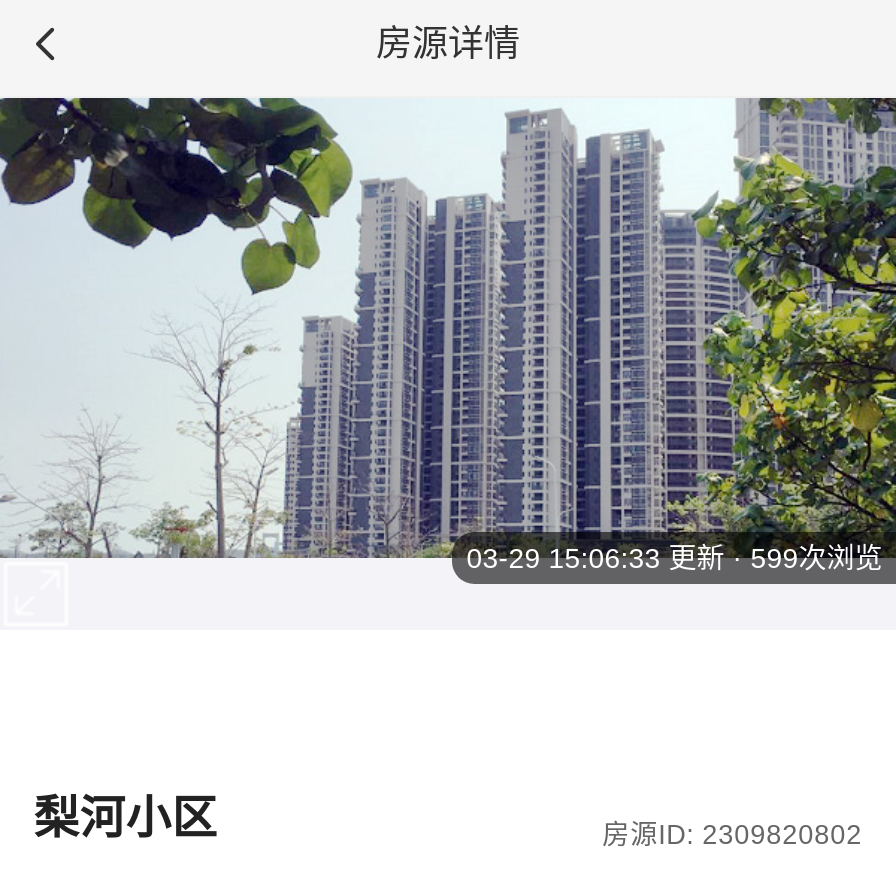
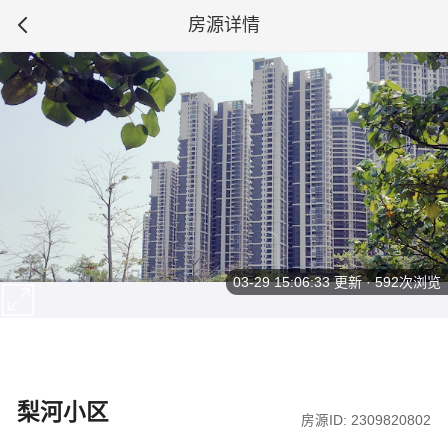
- 03-29 15:06:33更新 · 599次浏览
+ 03-29 15:06:33更新 · 592次浏览
